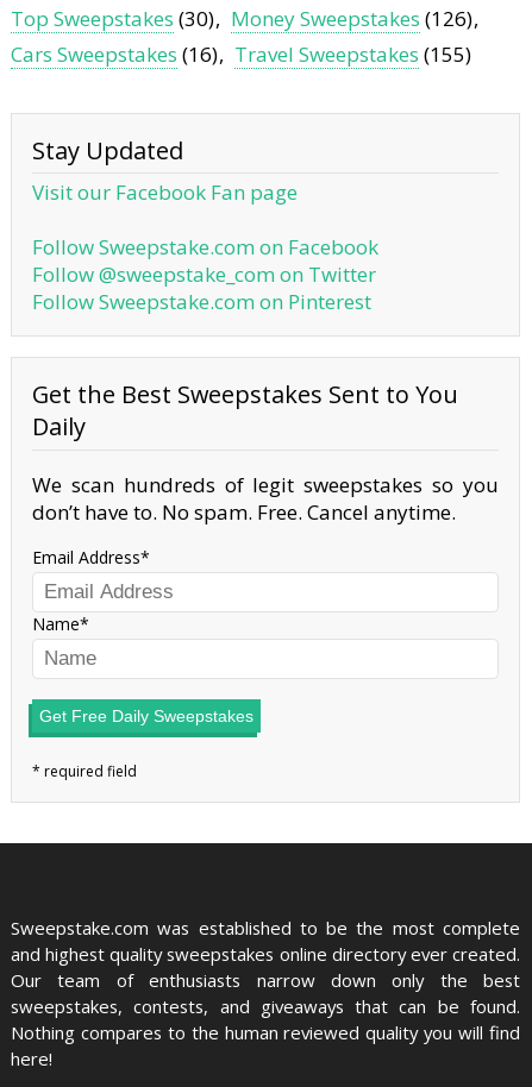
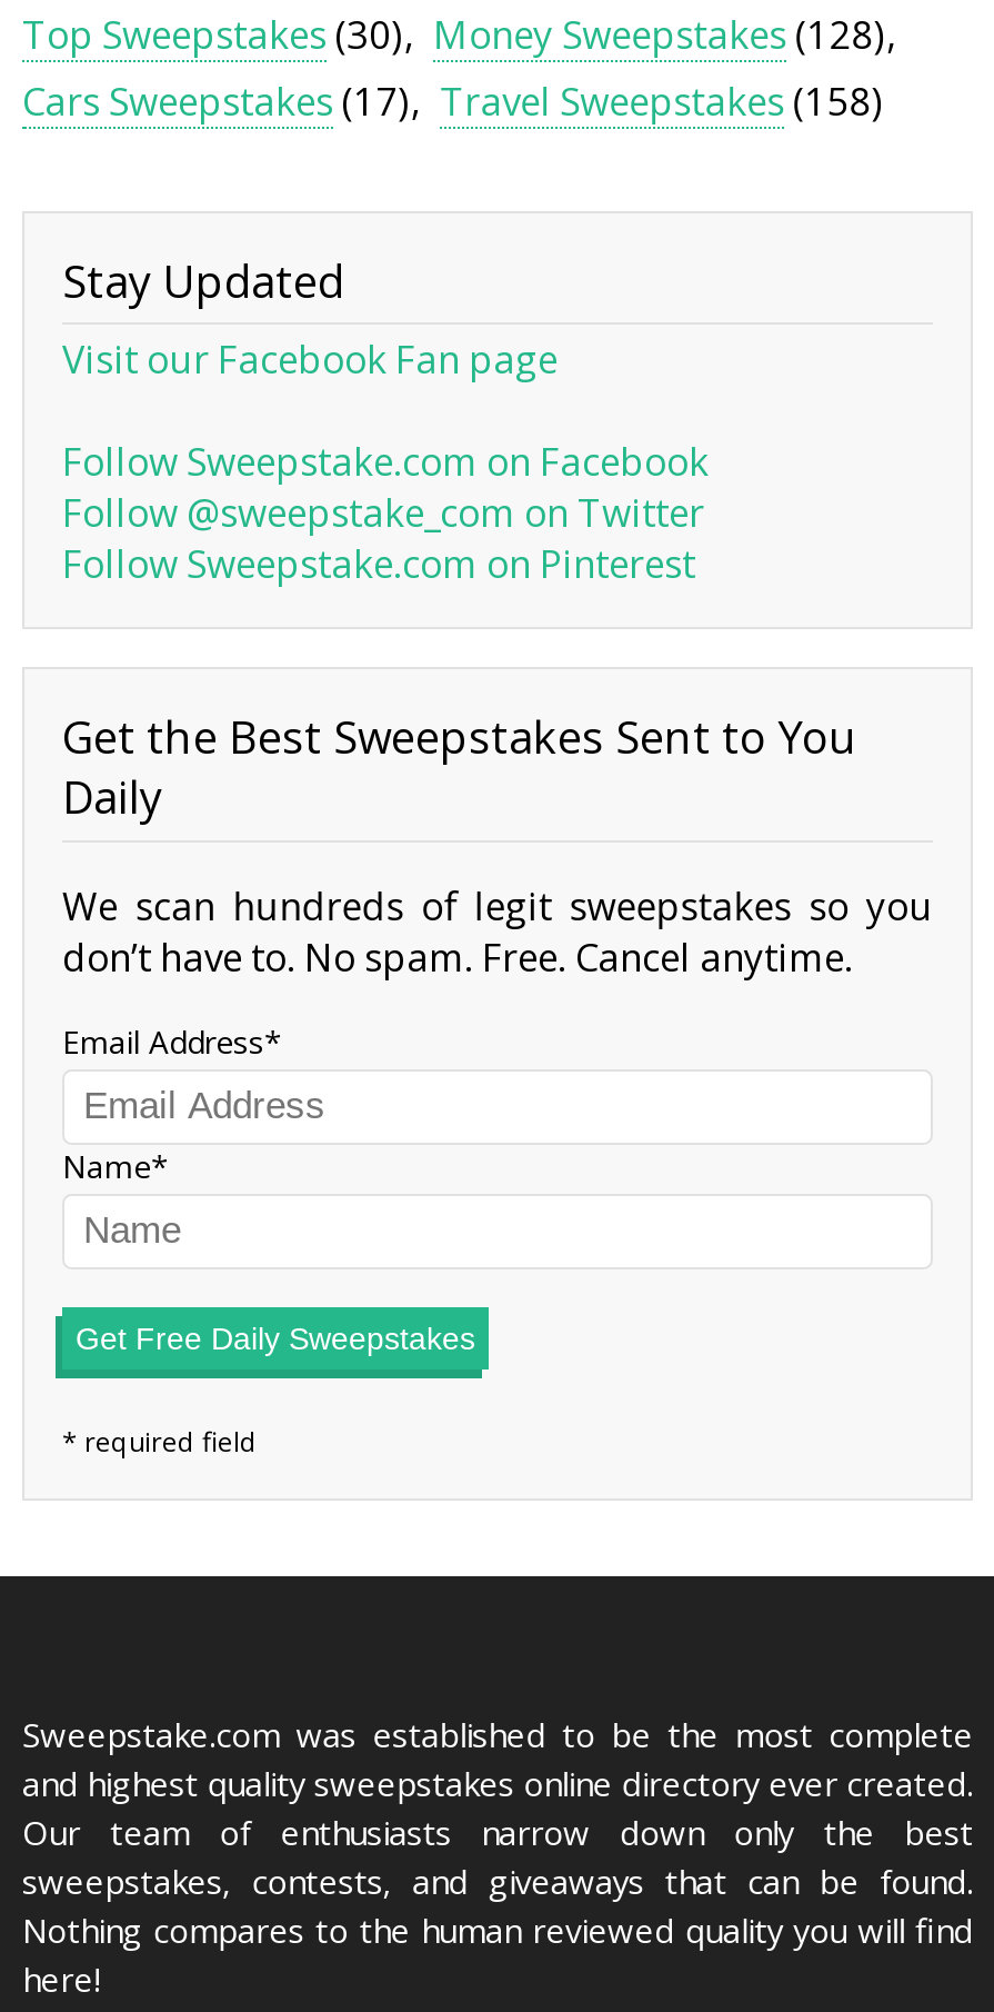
- Money Sweepstakes (126)
+ Money Sweepstakes (128)

- Cars Sweepstakes (16)
+ Cars Sweepstakes (17)

- Travel Sweepstakes (155)
+ Travel Sweepstakes (158)
